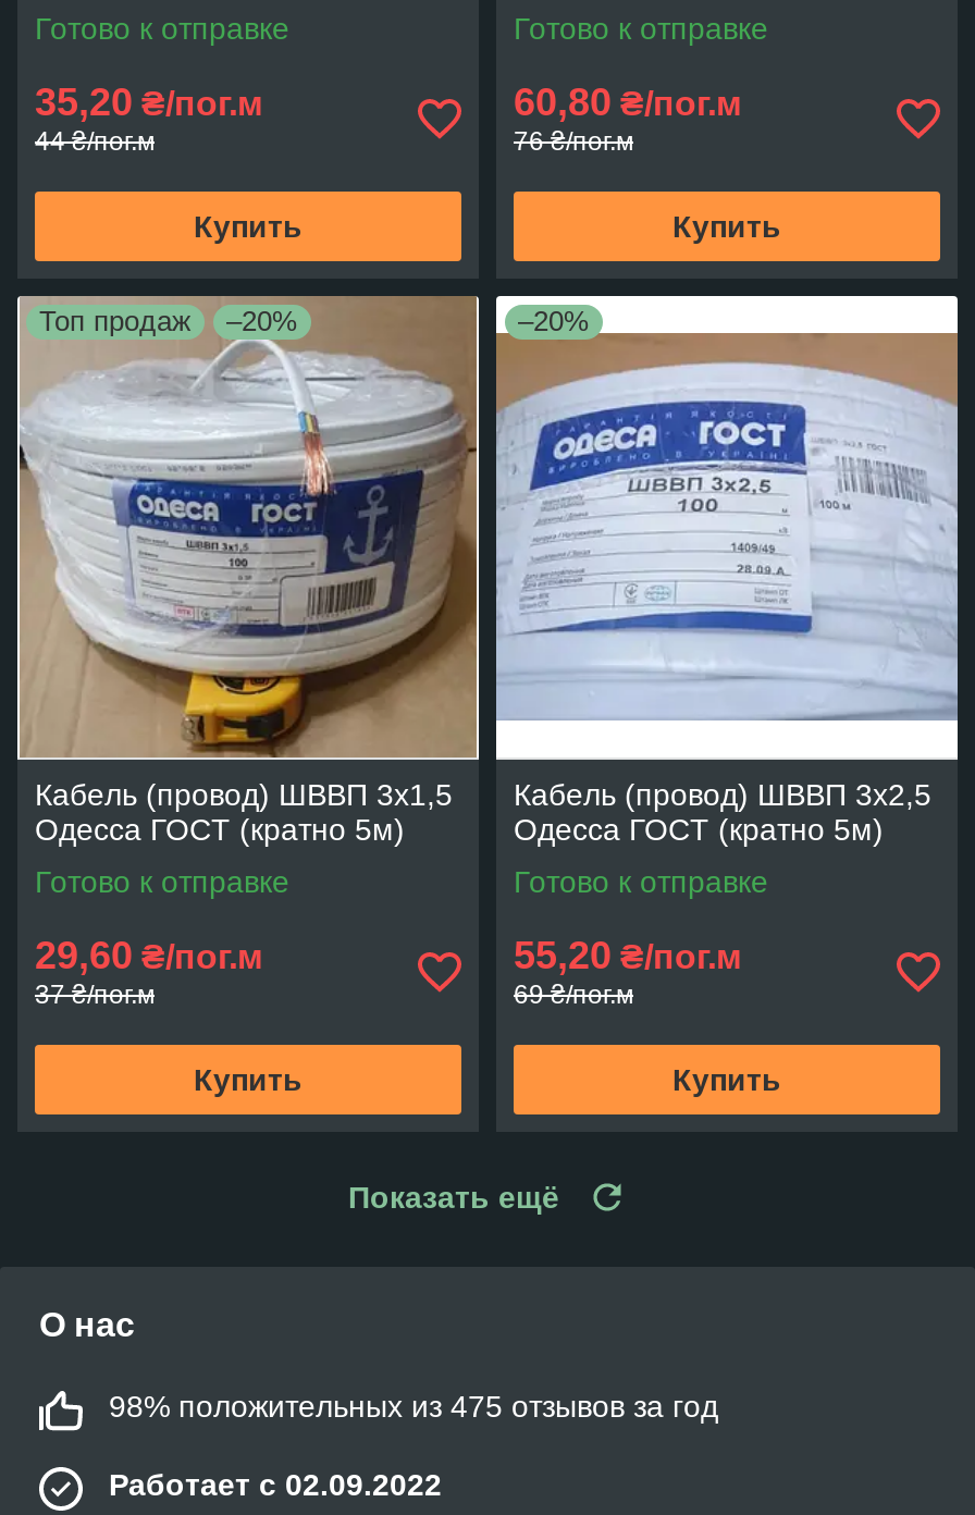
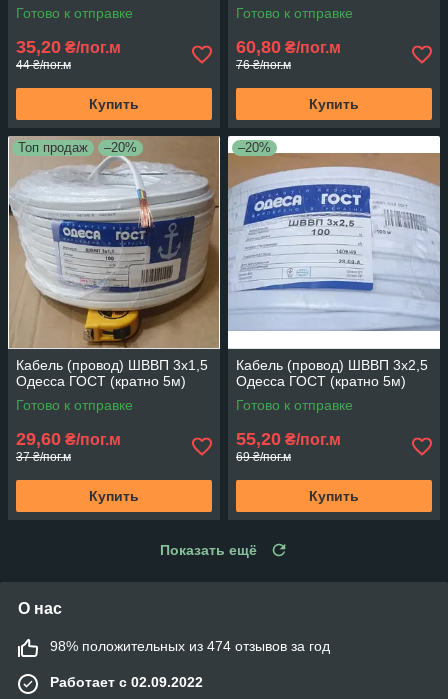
- 98% положительных из 475 отзывов за год
+ 98% положительных из 474 отзывов за год
